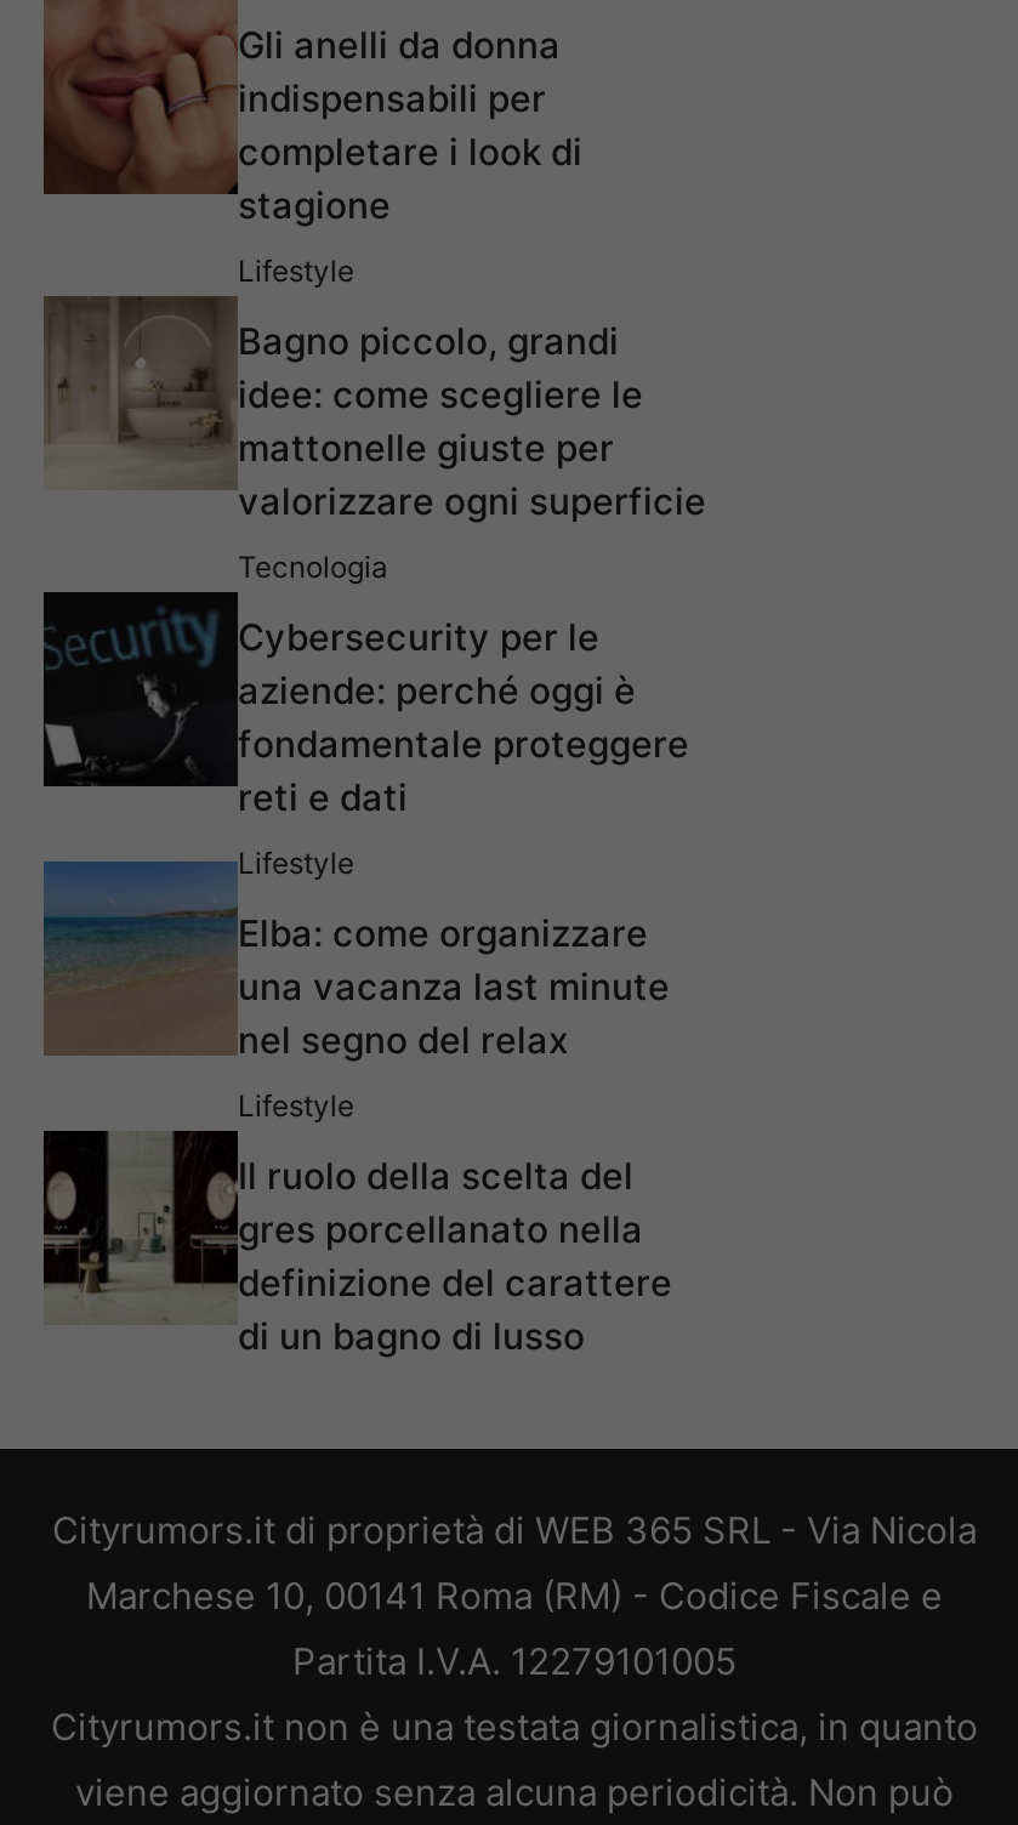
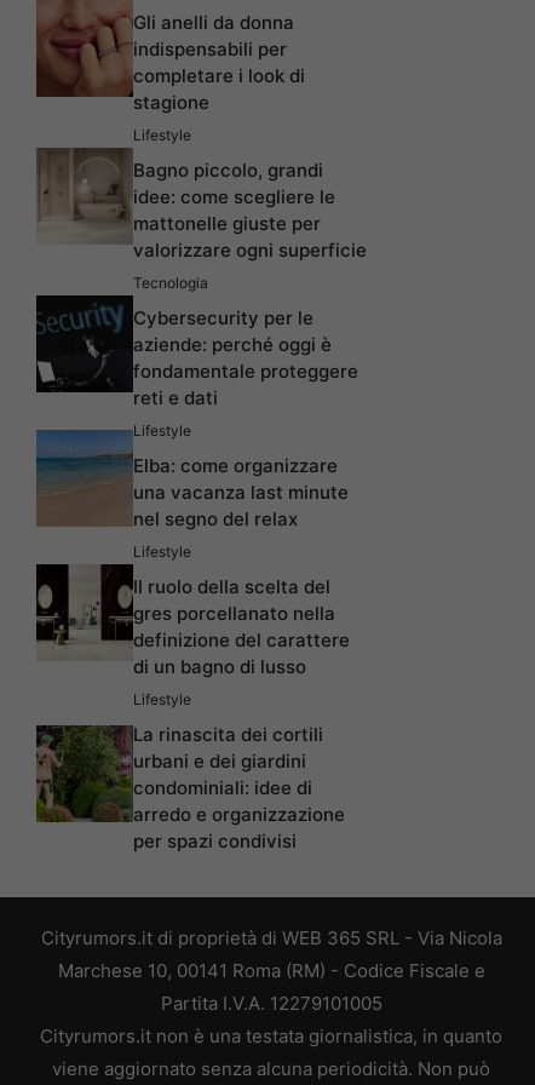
+ [image]
+ Lifestyle
+ La rinascita dei cortili
+ urbani e dei giardini
+ condominiali: idee di
+ arredo e organizzazione
+ per spazi condivisi
